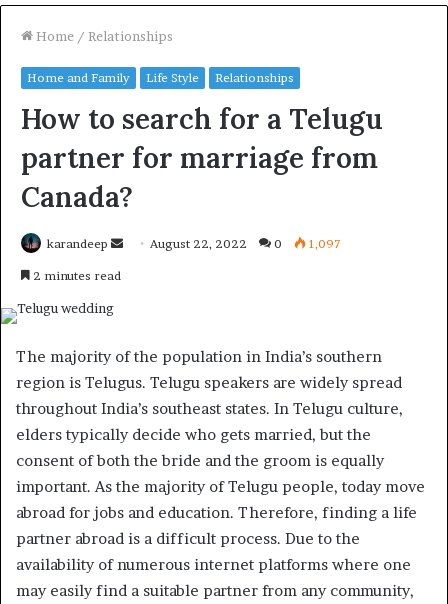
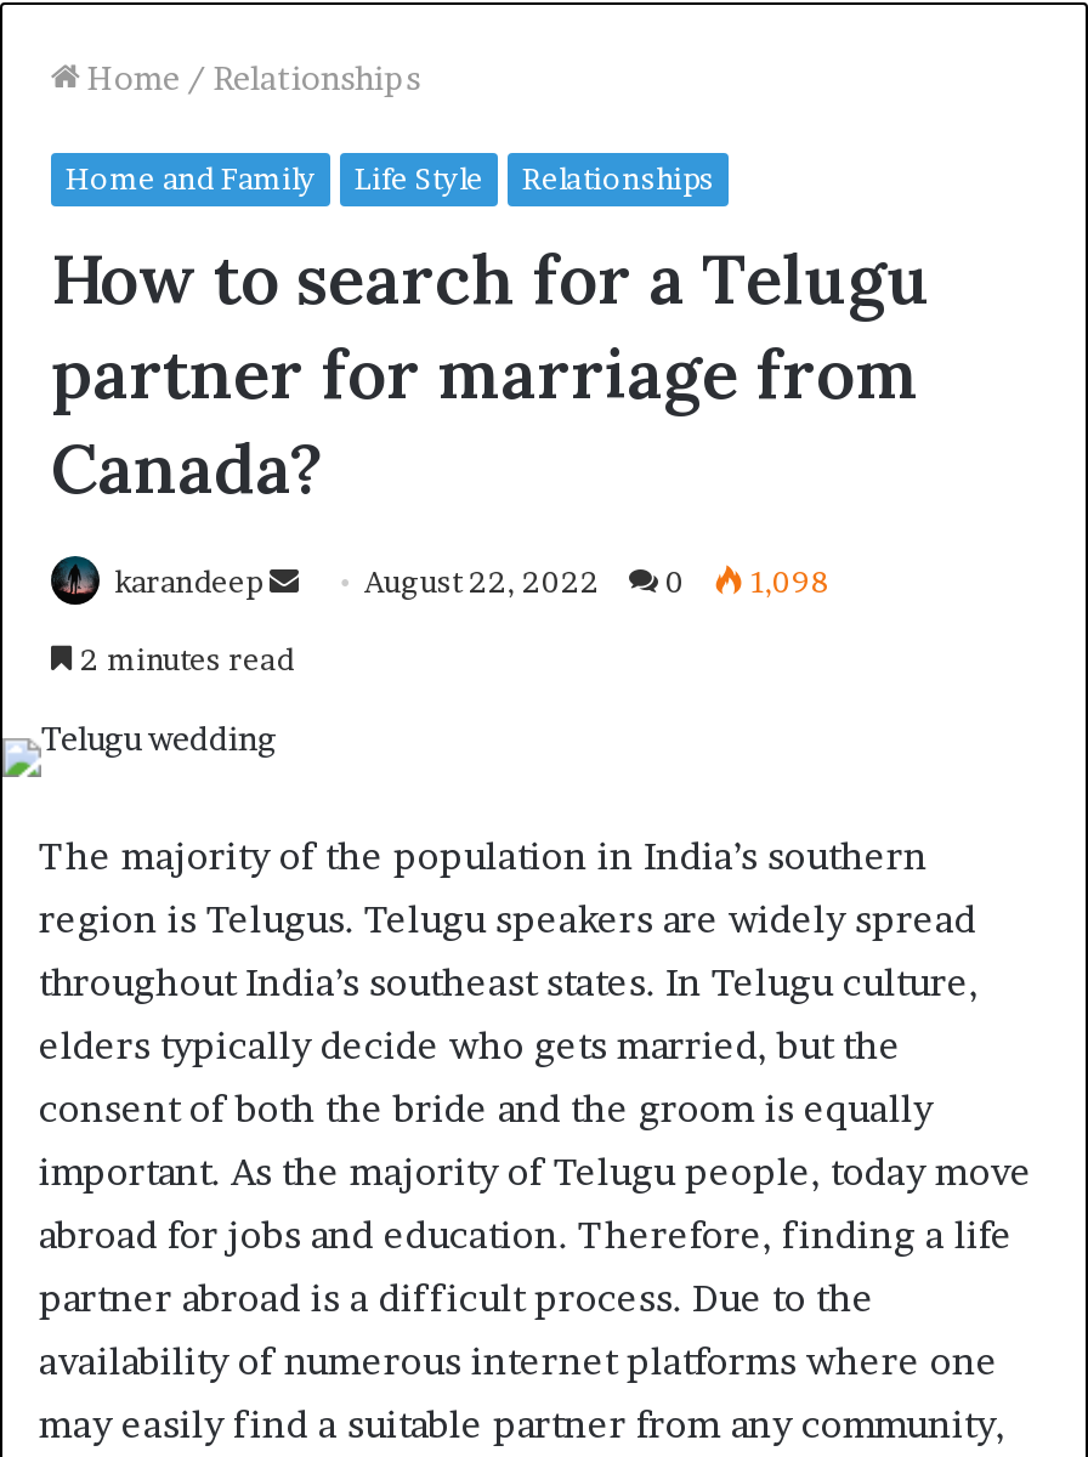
- 1,097
+ 1,098
